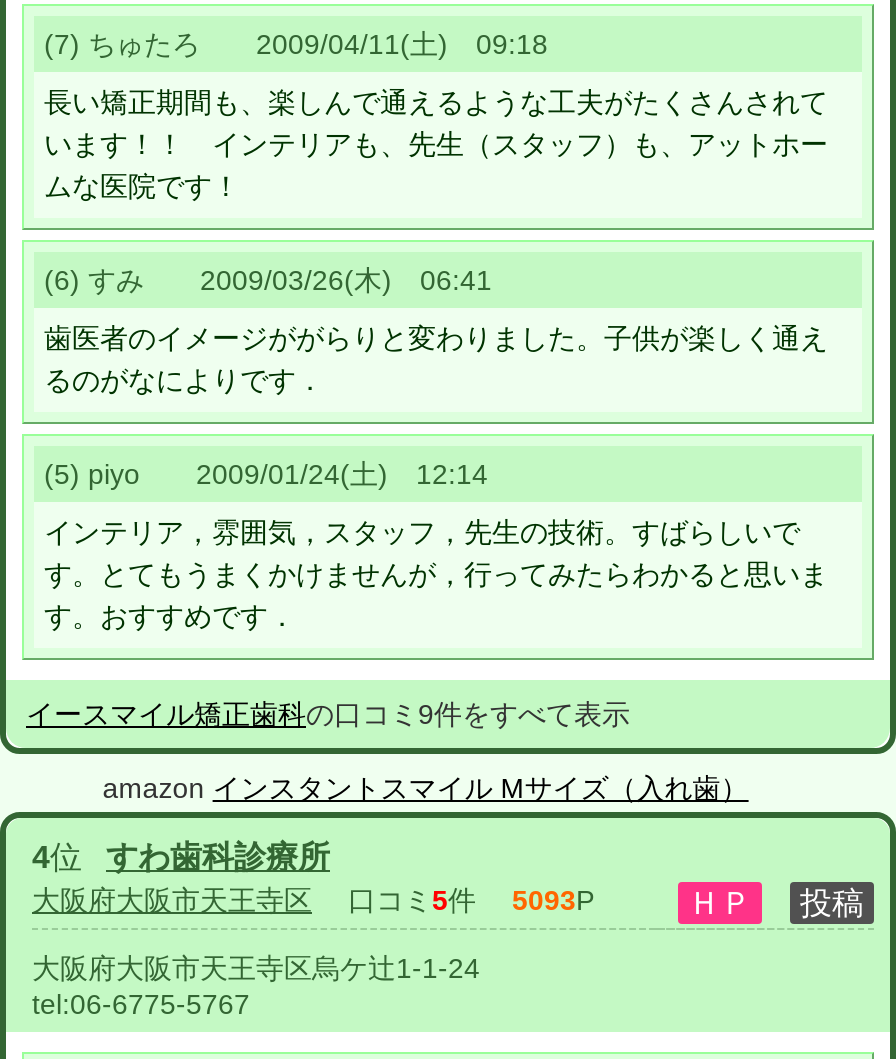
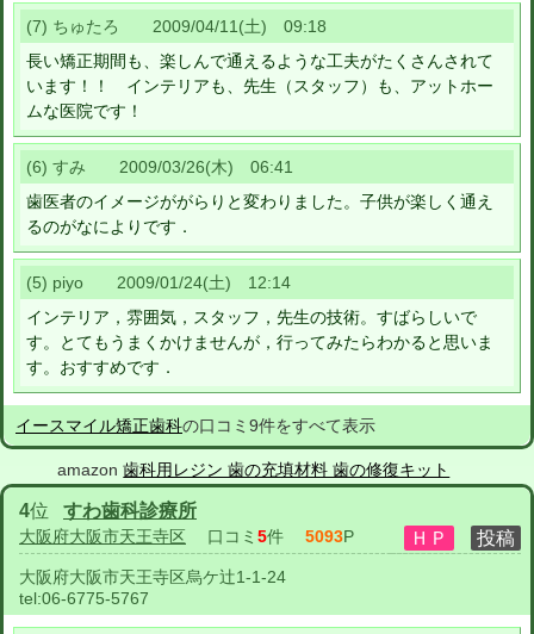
- amazonインスタントスマイル Mサイズ（入れ歯）
+ amazon歯科用レジン 歯の充填材料 歯の修復キット
